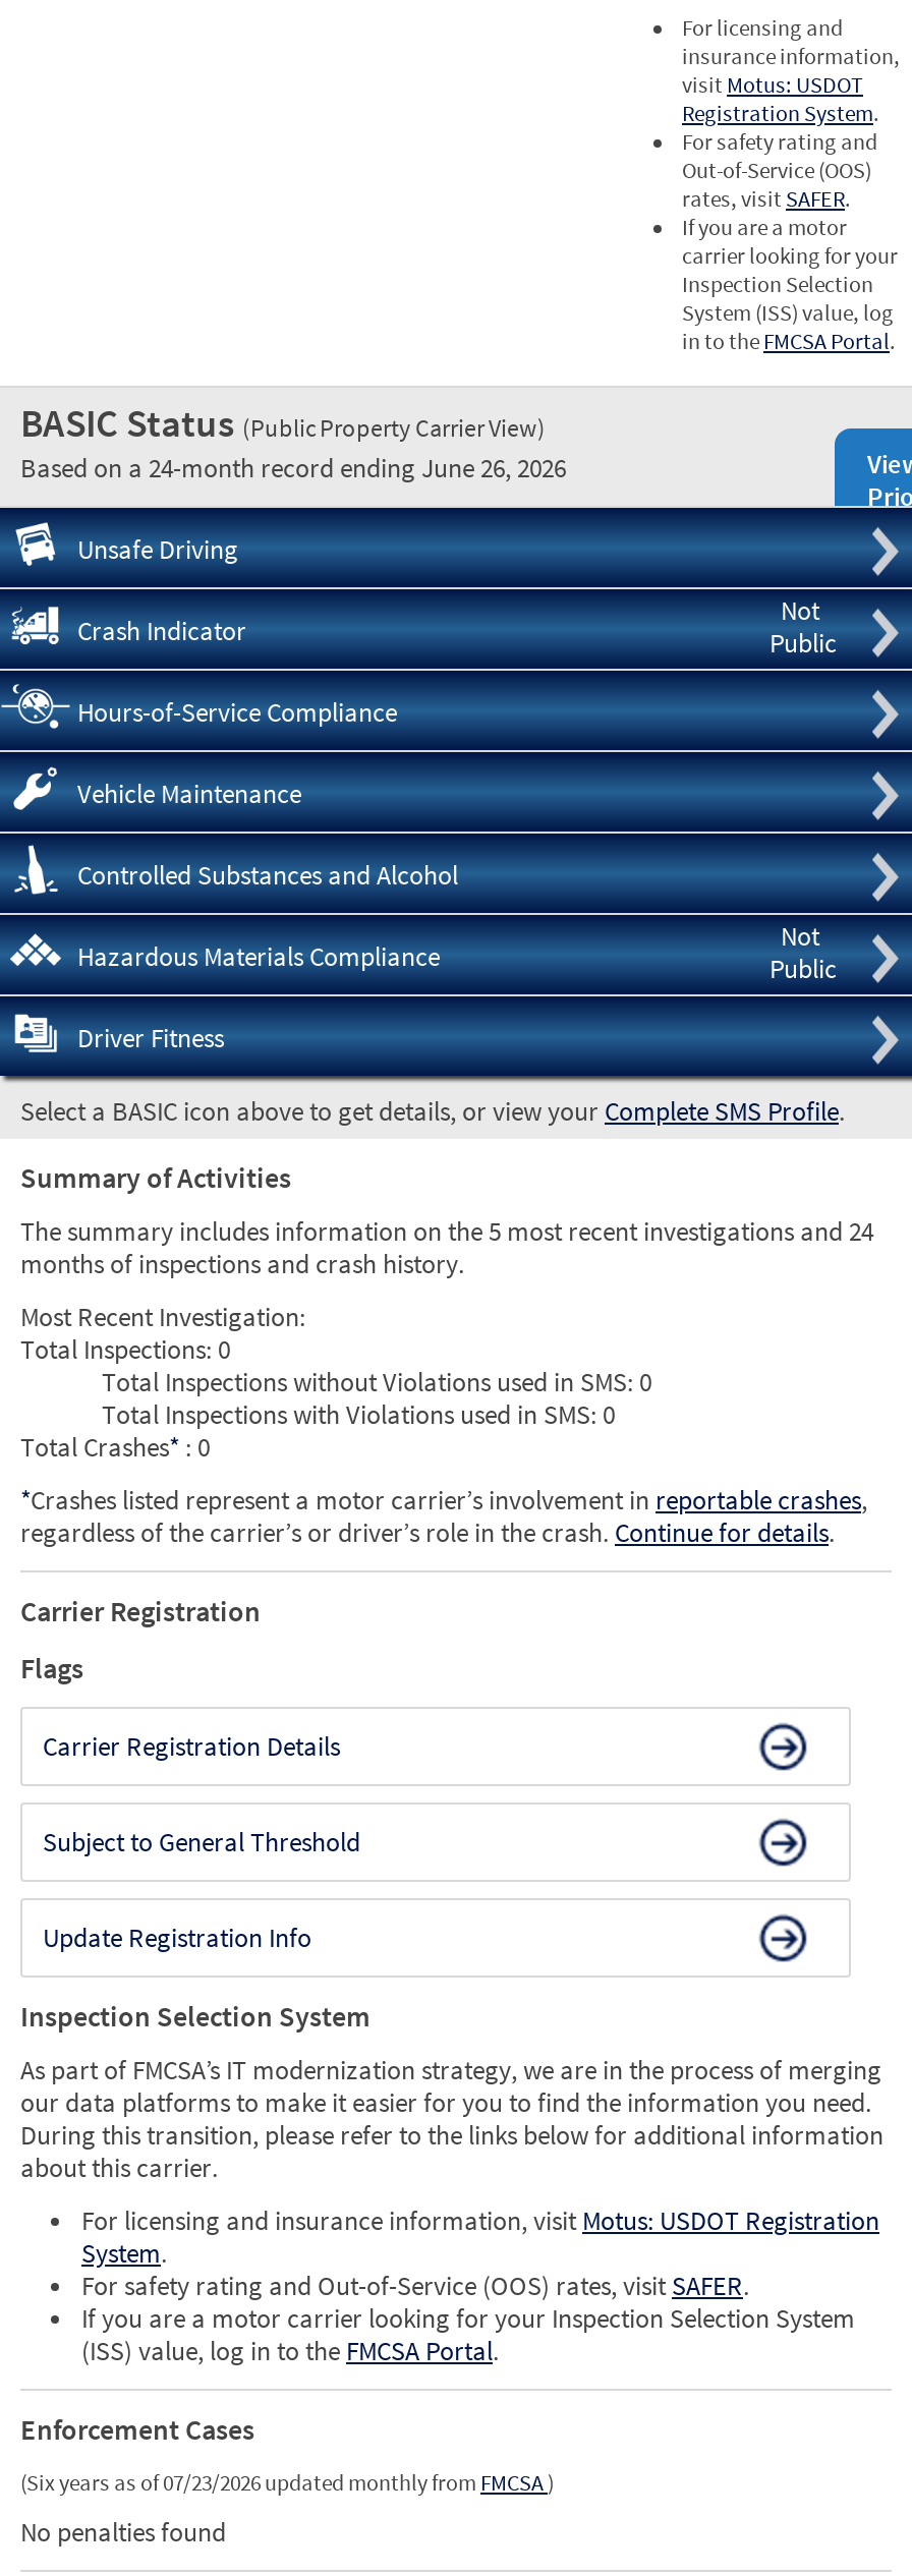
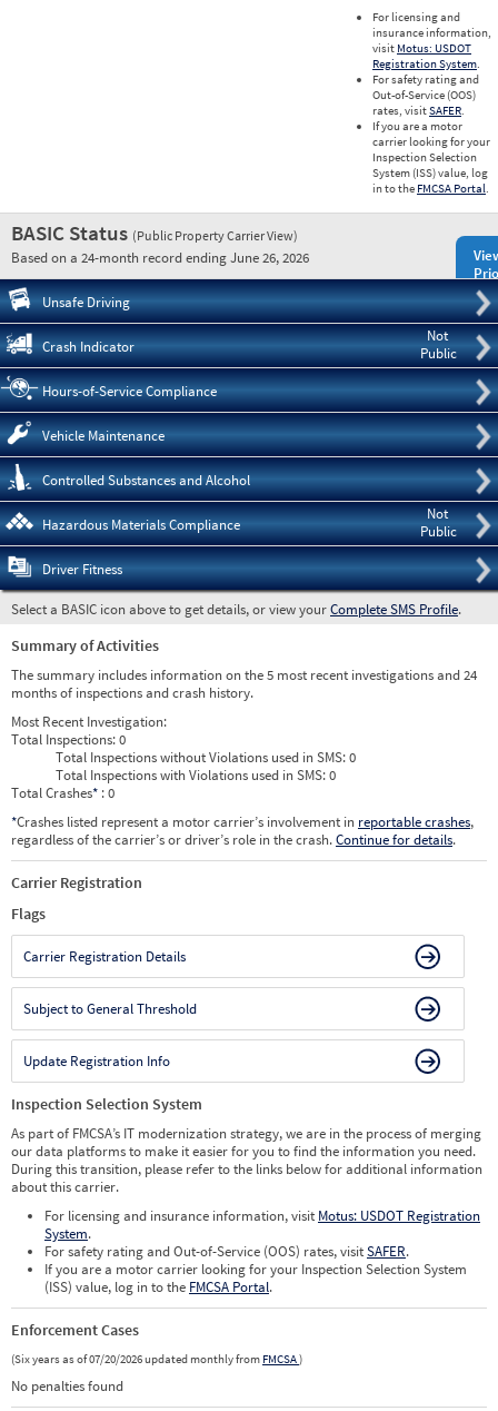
- (Six years as of 07/23/2026 updated monthly from FMCSA)
+ (Six years as of 07/20/2026 updated monthly from FMCSA)
